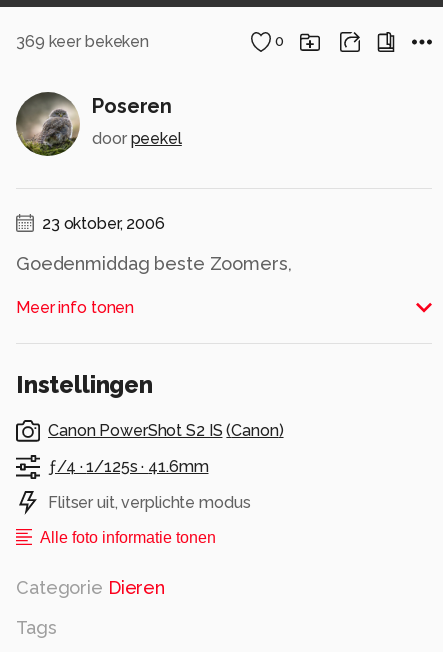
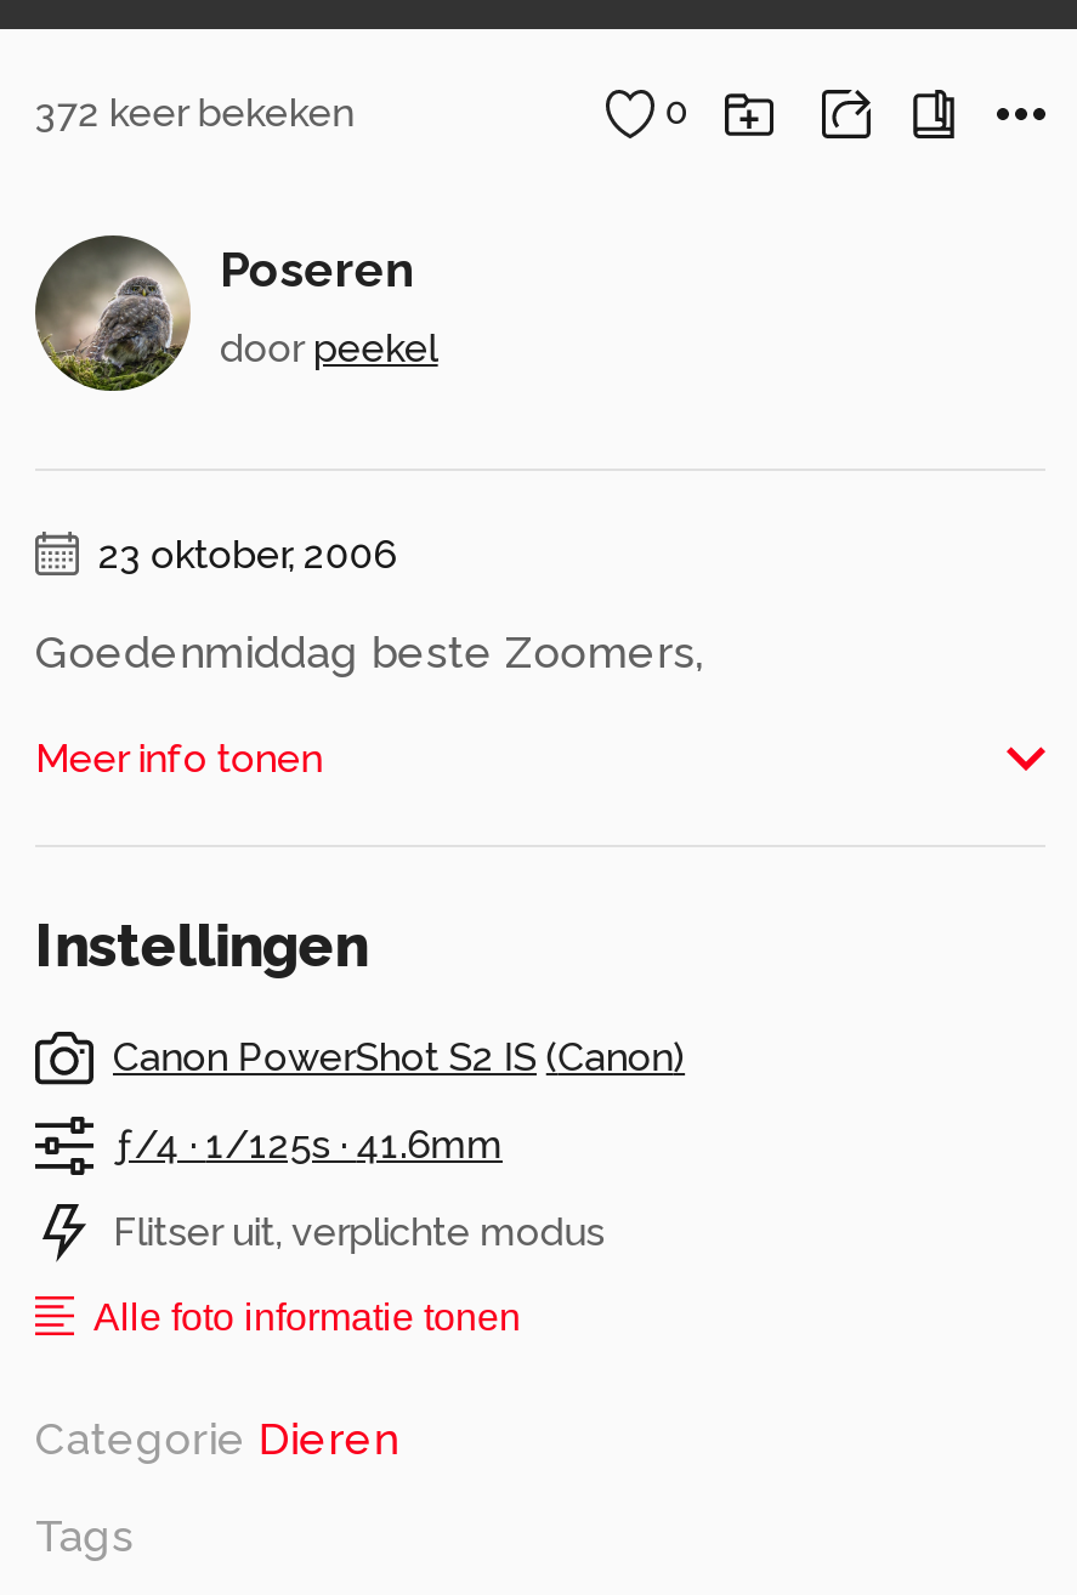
- 369 keer bekeken
+ 372 keer bekeken
